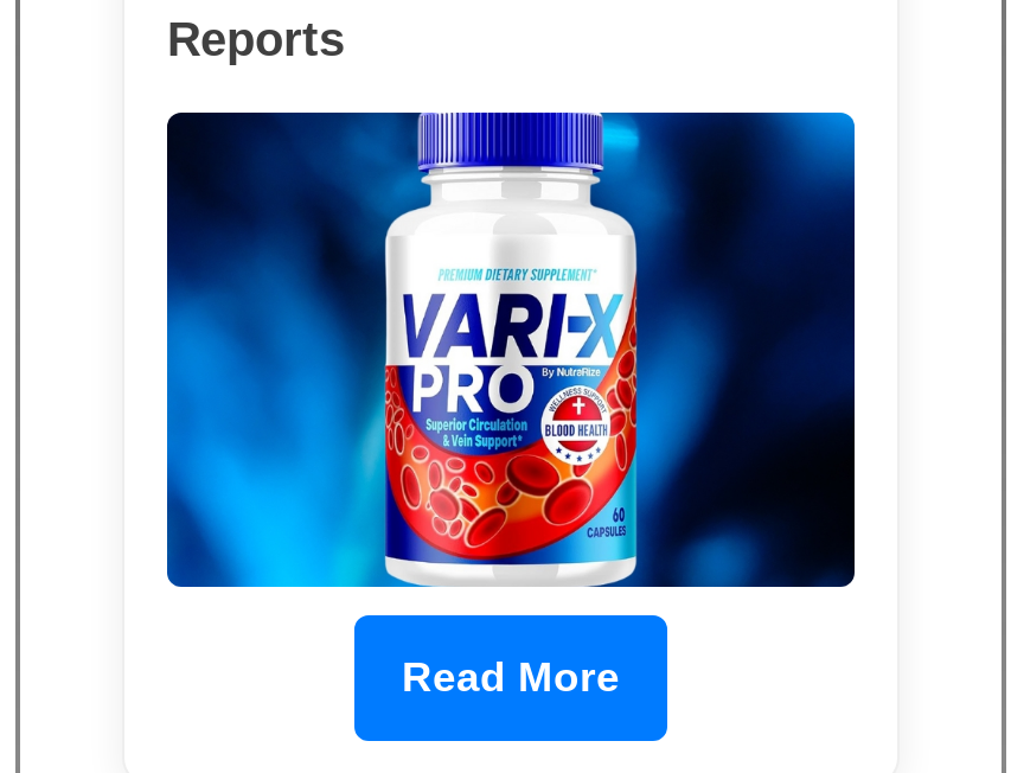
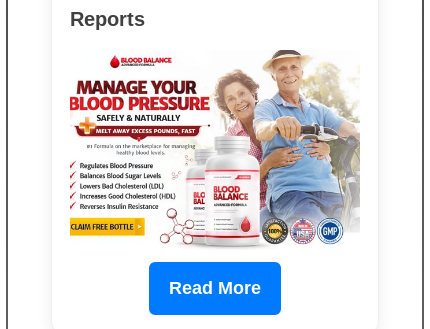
- [image]
+ [image]
